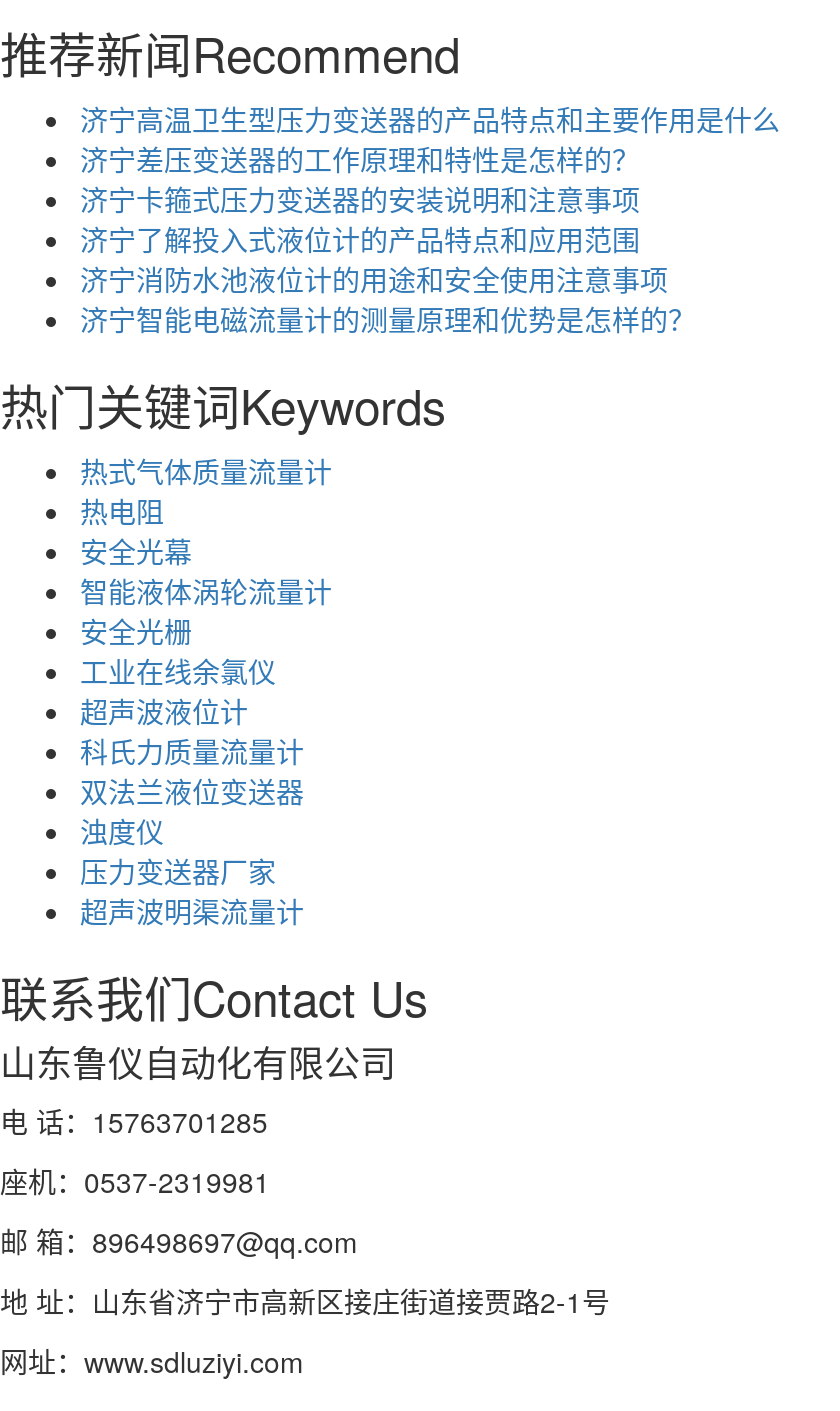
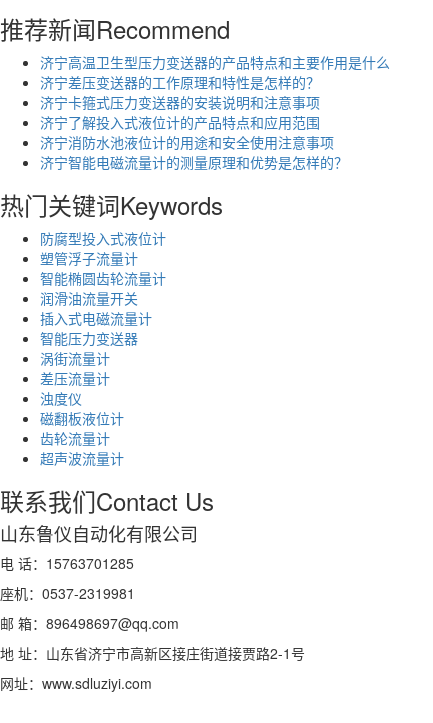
- 热式气体质量流量计
- 热电阻
- 安全光幕
- 智能液体涡轮流量计
- 安全光栅
- 工业在线余氯仪
- 超声波液位计
- 科氏力质量流量计
- 双法兰液位变送器
+ 防腐型投入式液位计
+ 塑管浮子流量计
+ 智能椭圆齿轮流量计
+ 润滑油流量开关
+ 插入式电磁流量计
+ 智能压力变送器
+ 涡街流量计
+ 差压流量计

moved up: 浊度仪

- 压力变送器厂家
- 超声波明渠流量计
+ 磁翻板液位计
+ 齿轮流量计
+ 超声波流量计
